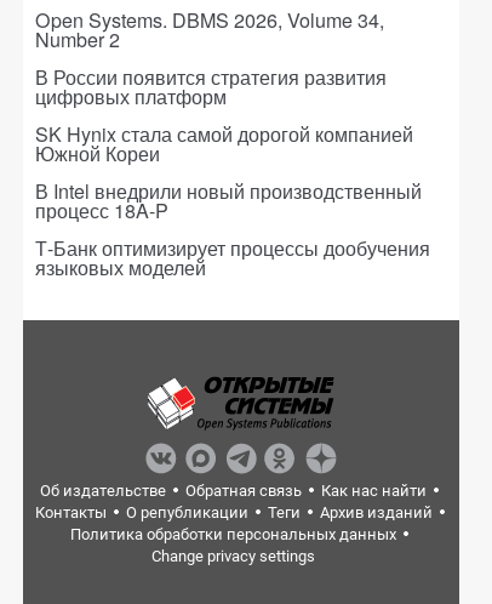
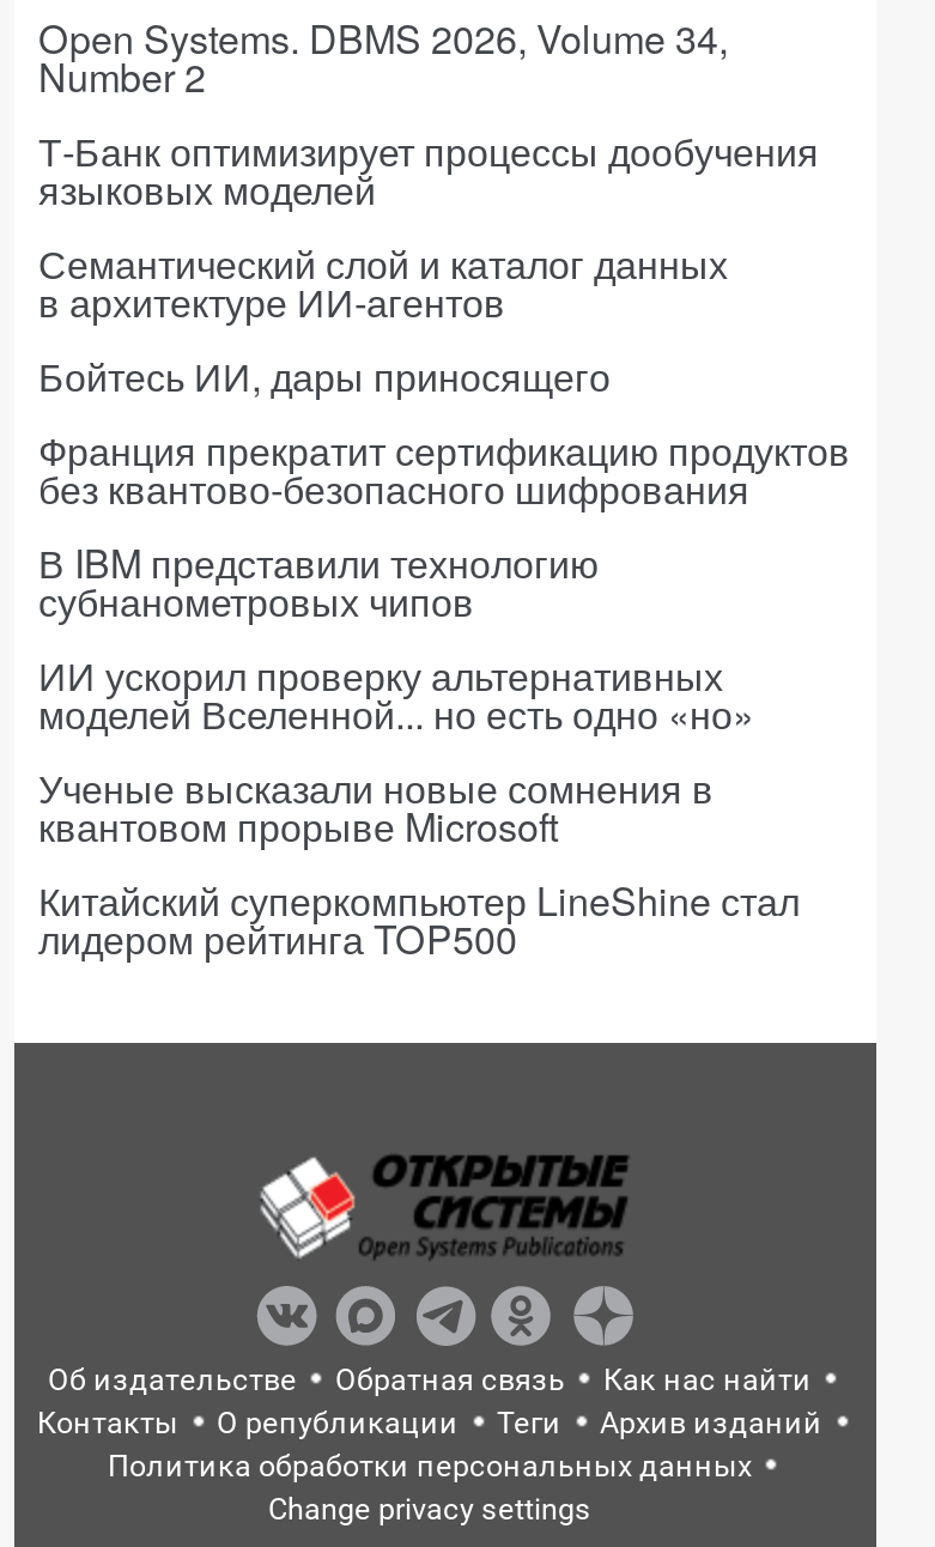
- В России появится стратегия развития
- цифровых платформ
- SK Hynix стала самой дорогой компанией
- Южной Кореи
- В Intel внедрили новый производственный
- процесс 18A-P

moved up: Т-Банк оптимизирует процессы дообучения | языковых моделей

+ Семантический слой и каталог данных
+ в архитектуре ИИ-агентов
+ Бойтесь ИИ, дары приносящего
+ Франция прекратит сертификацию продуктов
+ без квантово-безопасного шифрования
+ В IBM представили технологию
+ субнанометровых чипов
+ ИИ ускорил проверку альтернативных
+ моделей Вселенной... но есть одно «но»
+ Ученые высказали новые сомнения в
+ квантовом прорыве Microsoft
+ Китайский суперкомпьютер LineShine стал
+ лидером рейтинга TOP500
